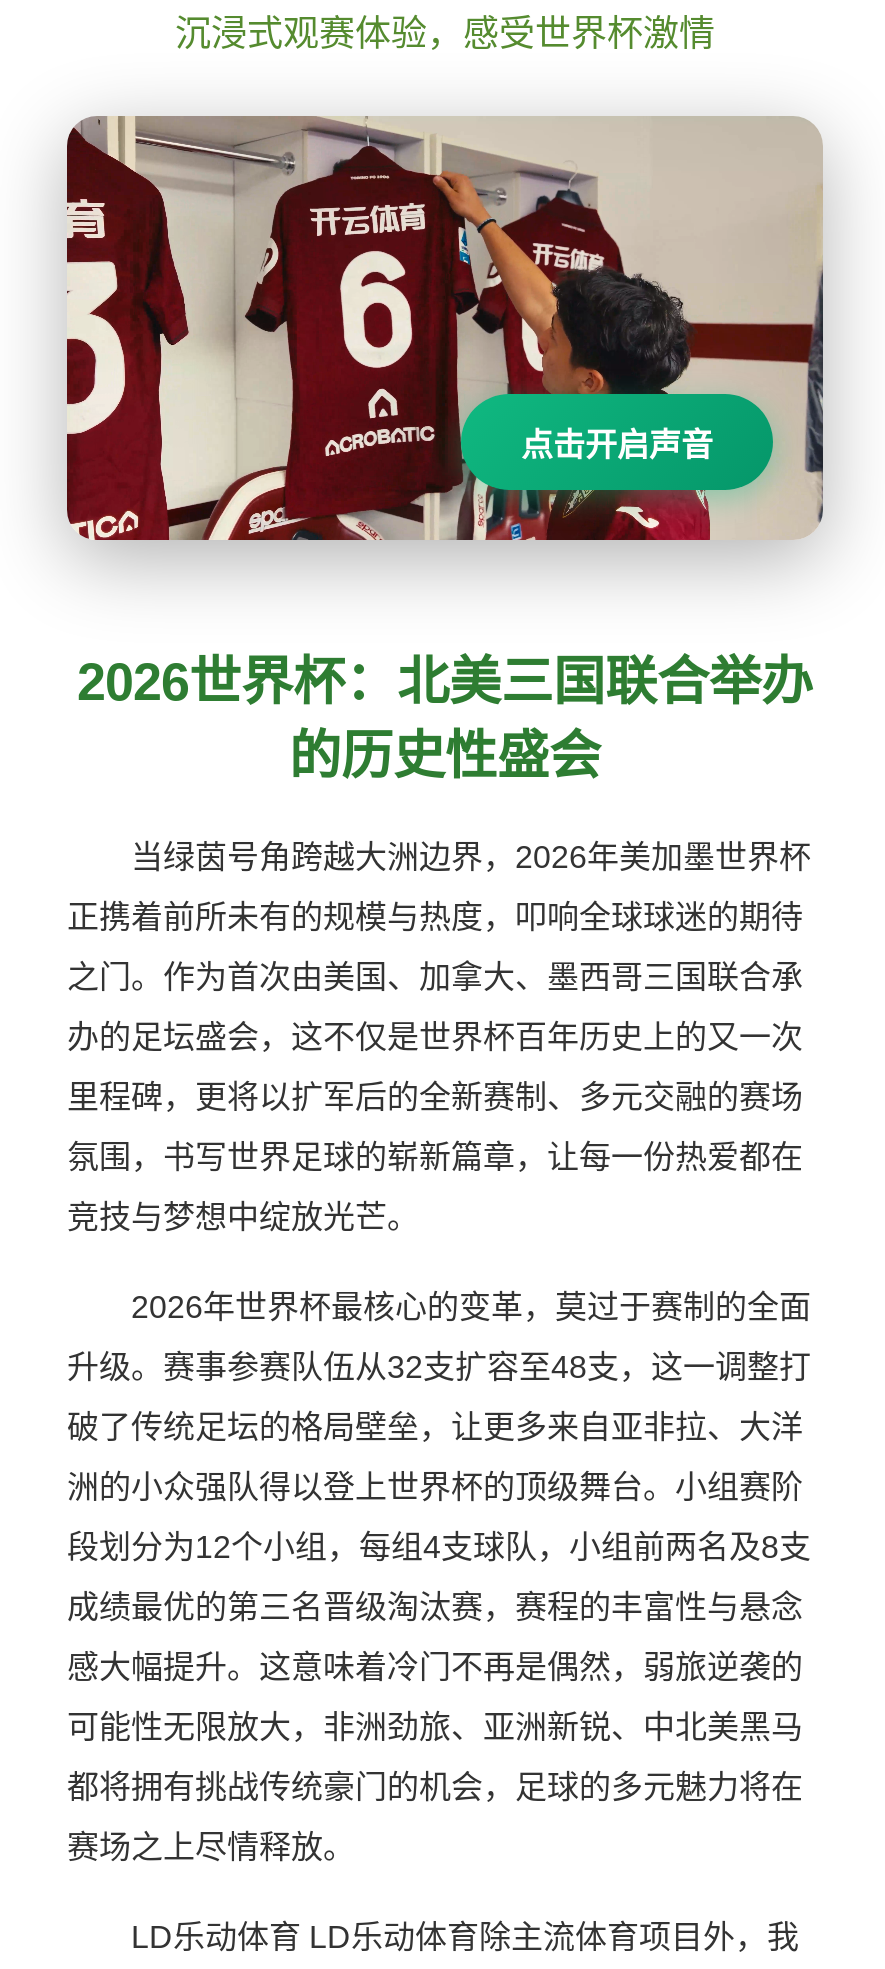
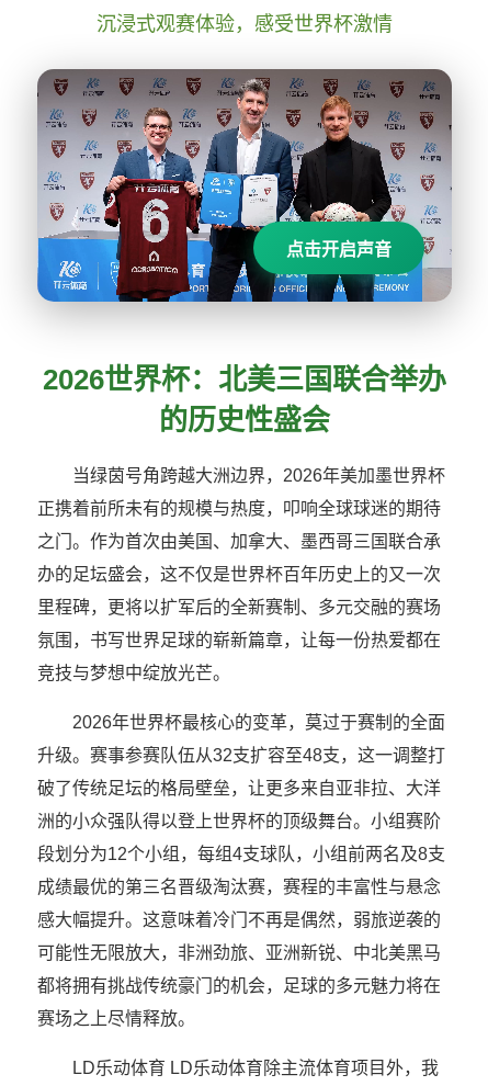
- [image]
+ [image]
